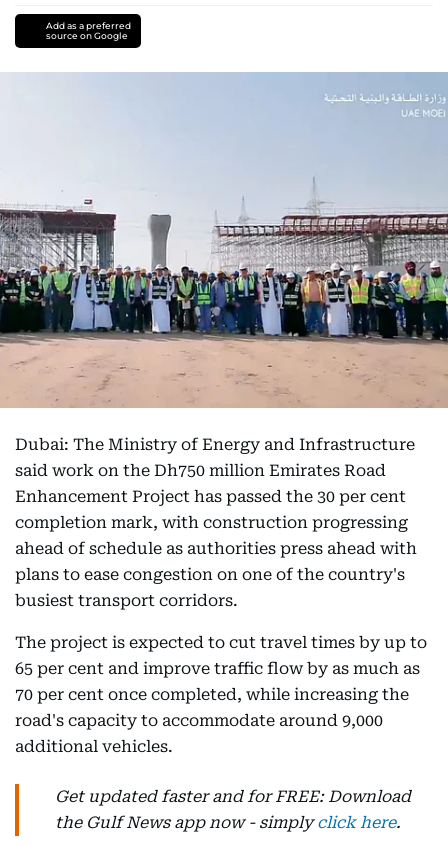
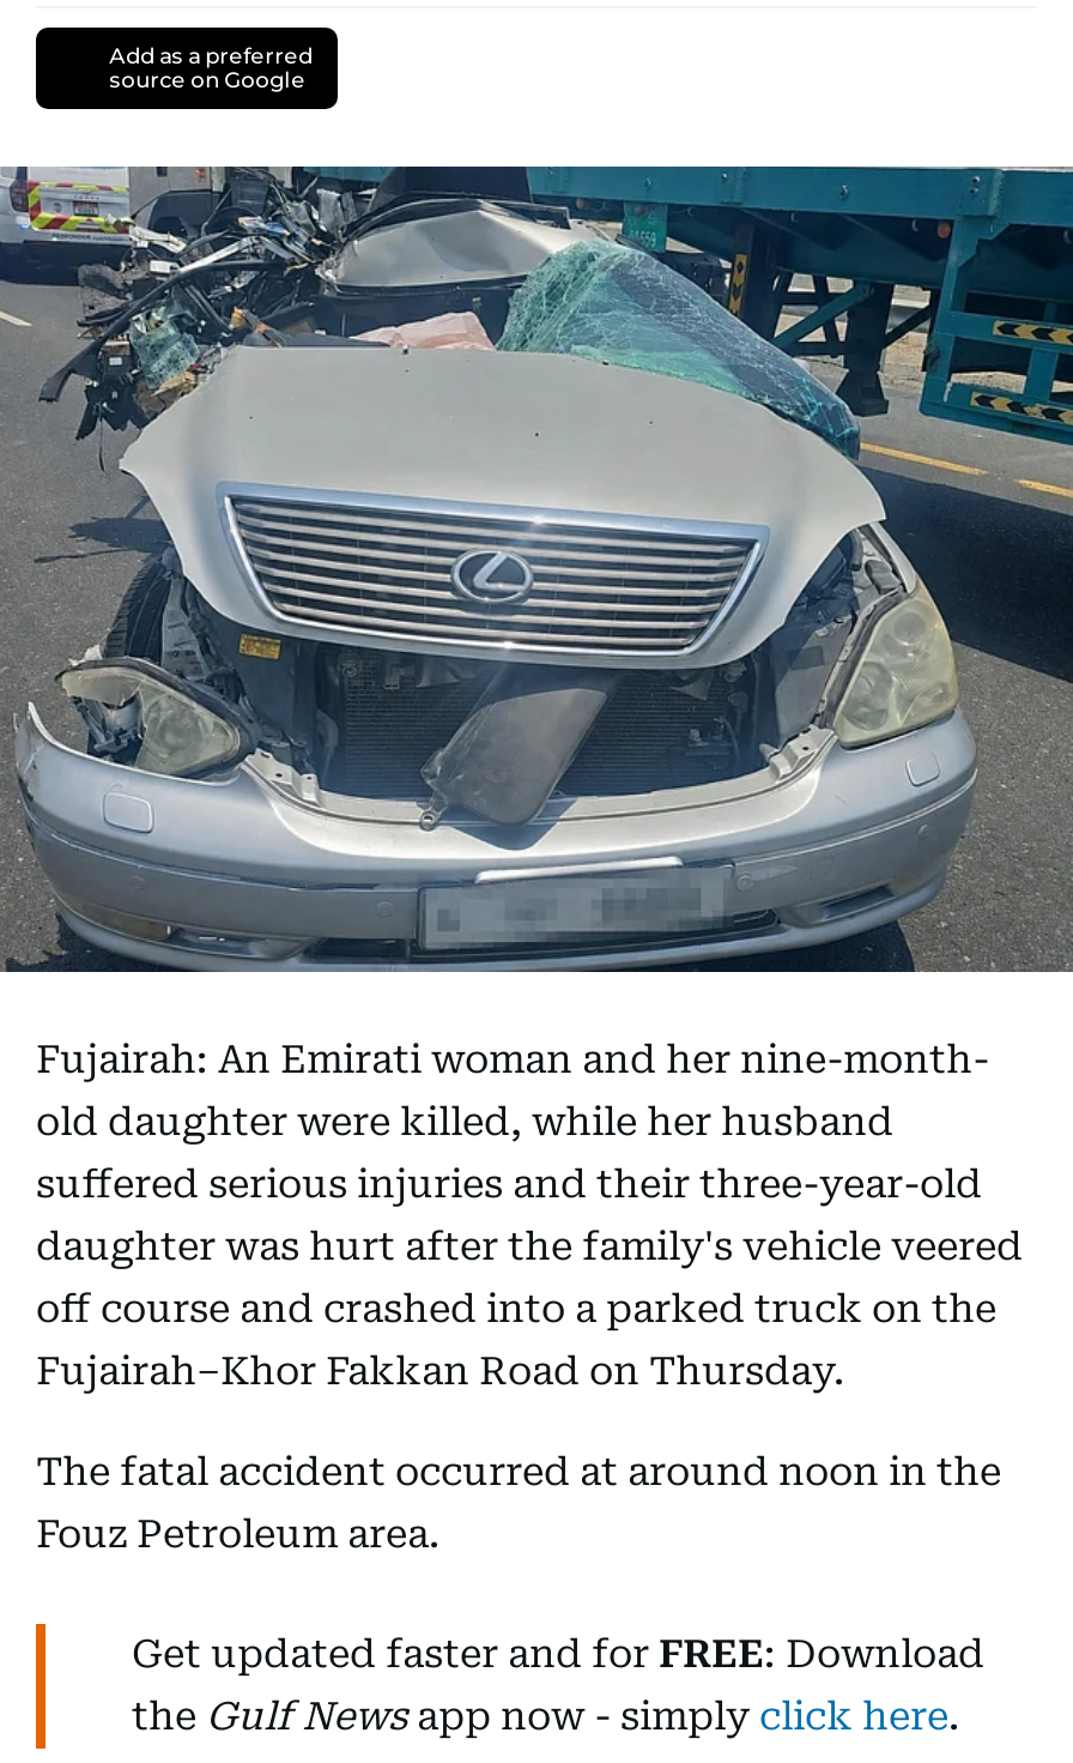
- [image]
- Dubai: The Ministry of Energy and Infrastructure
- said work on the Dh750 million Emirates Road
- Enhancement Project has passed the 30 per cent
- completion mark, with construction progressing
- ahead of schedule as authorities press ahead with
- plans to ease congestion on one of the country's
- busiest transport corridors.
+ [image]
+ Fujairah: An Emirati woman and her nine-month-
+ old daughter were killed, while her husband
+ suffered serious injuries and their three-year-old
+ daughter was hurt after the family's vehicle veered
+ off course and crashed into a parked truck on the
+ Fujairah–Khor Fakkan Road on Thursday.

- The project is expected to cut travel times by up to
- 65 per cent and improve traffic flow by as much as
- 70 per cent once completed, while increasing the
- road's capacity to accommodate around 9,000
- additional vehicles.
+ The fatal accident occurred at around noon in the
+ Fouz Petroleum area.
